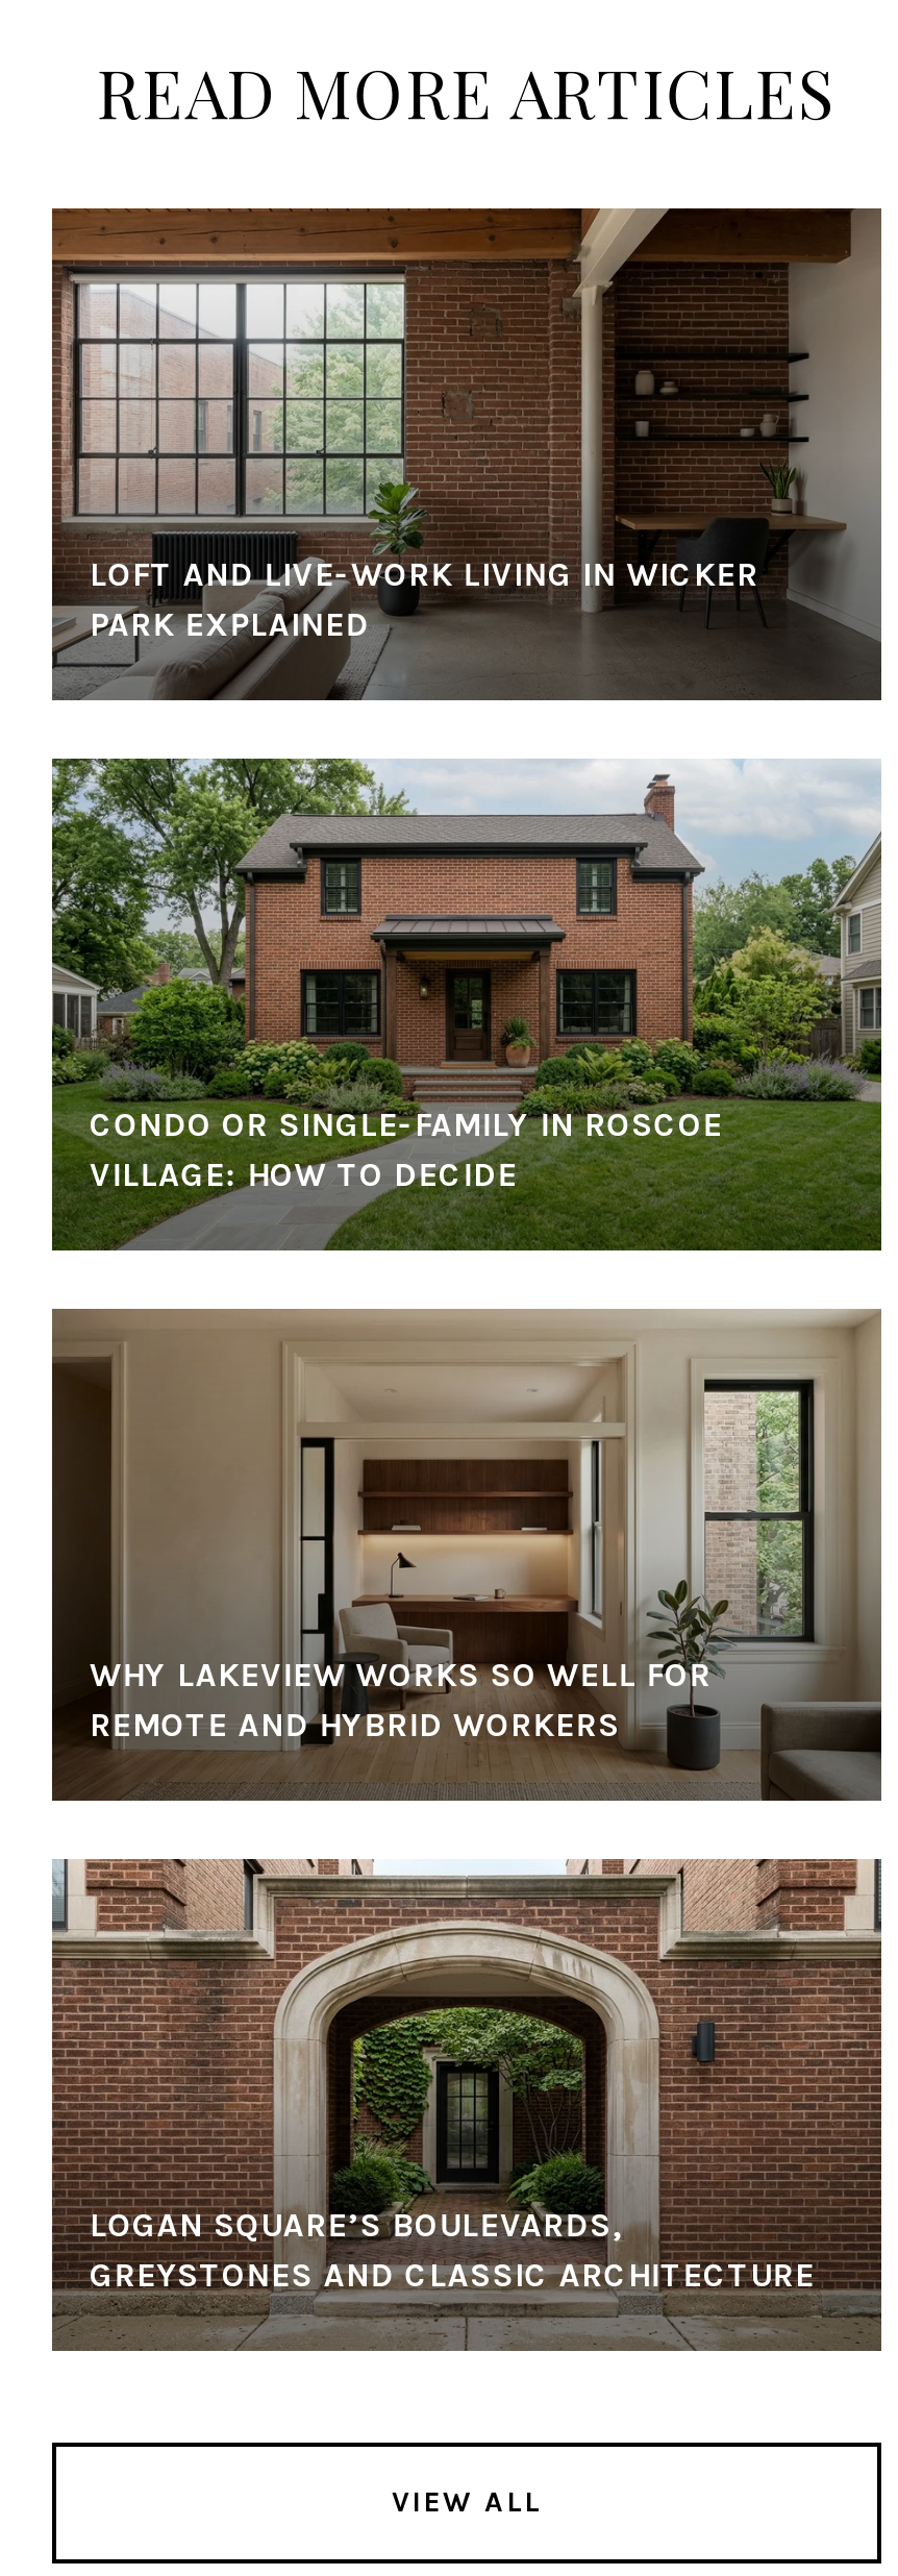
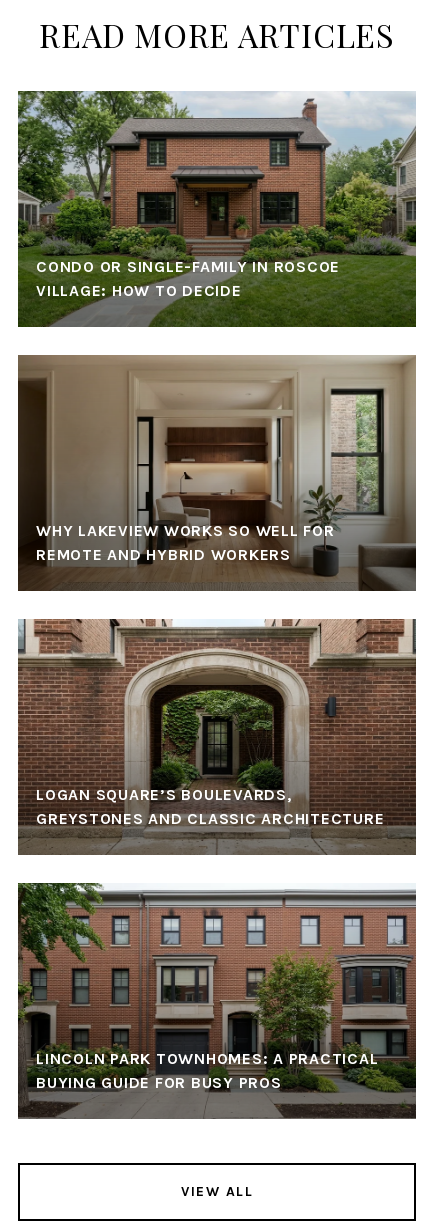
- [image]
- LOFT AND LIVE-WORK LIVING IN WICKER
- PARK EXPLAINED

moved up: [image] | CONDO OR SINGLE-FAMILY IN ROSCOE | VILLAGE: HOW TO DECIDE | WHY LAKEVIEW WORKS SO WELL FOR | REMOTE AND HYBRID WORKERS | LOGAN SQUARE’S BOULEVARDS, | GREYSTONES AND CLASSIC ARCHITECTURE

+ [image]
+ LINCOLN PARK TOWNHOMES: A PRACTICAL
+ BUYING GUIDE FOR BUSY PROS
